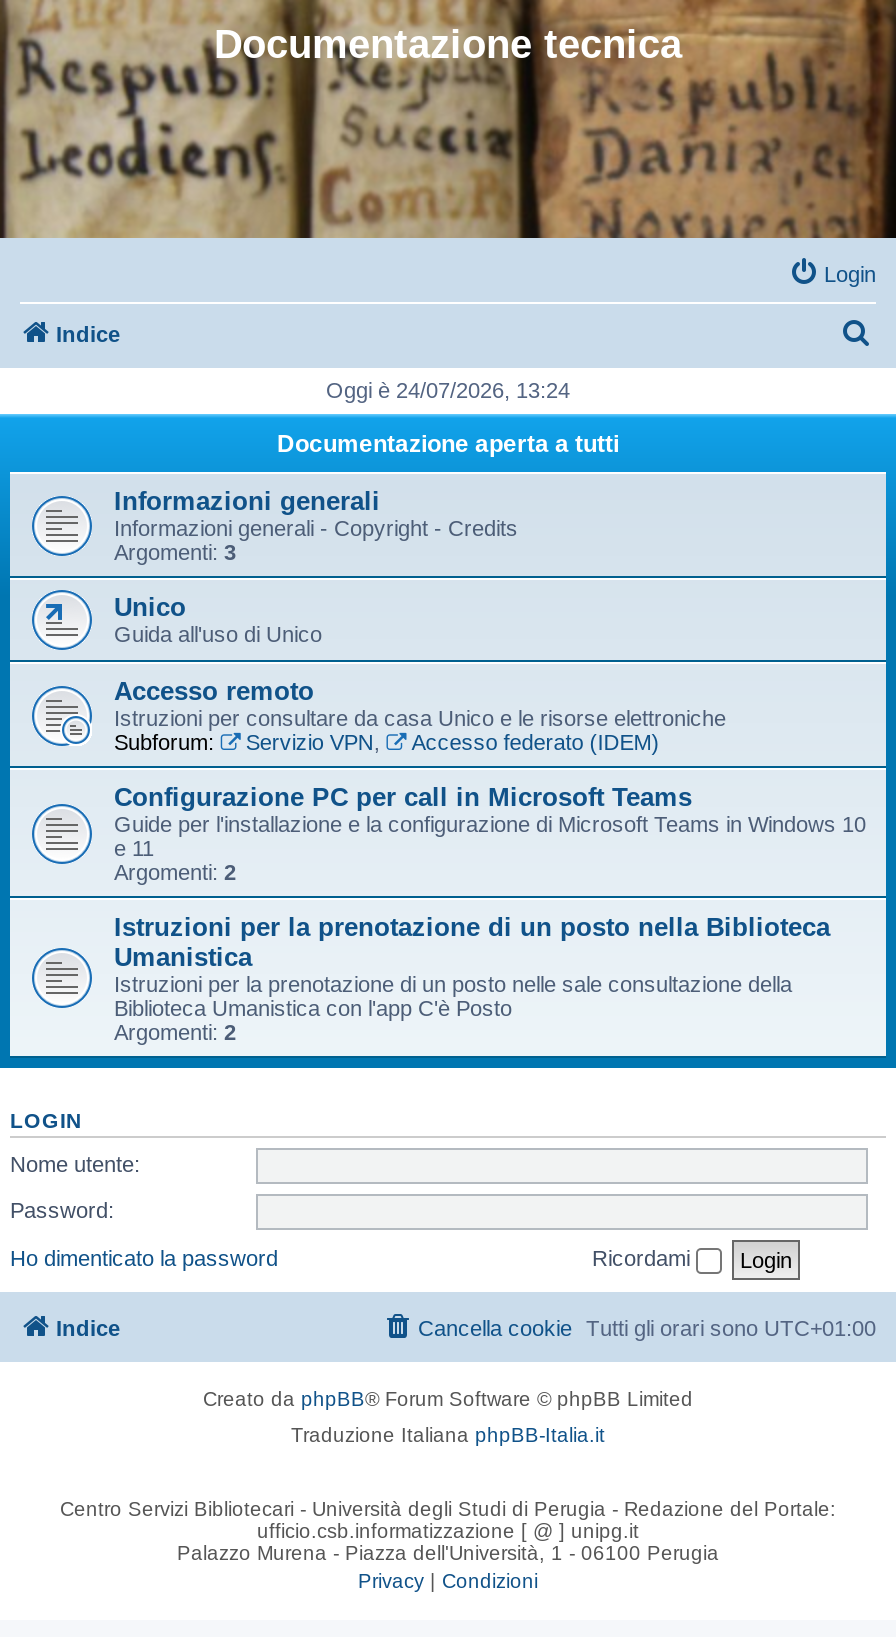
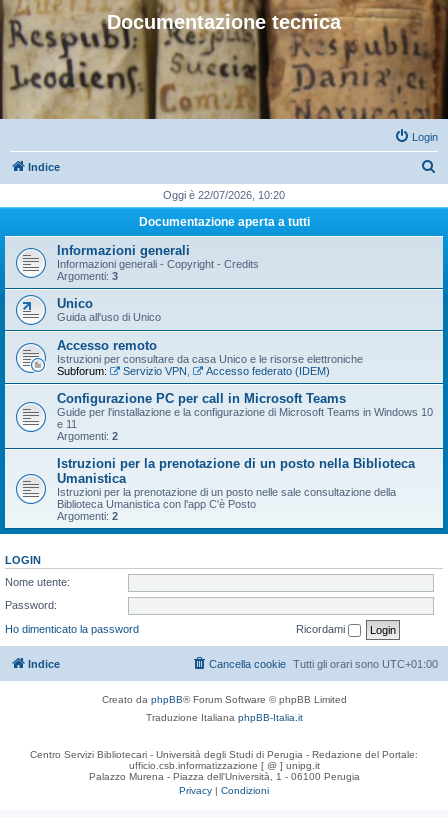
- Oggi è 24/07/2026, 13:24
+ Oggi è 22/07/2026, 10:20
